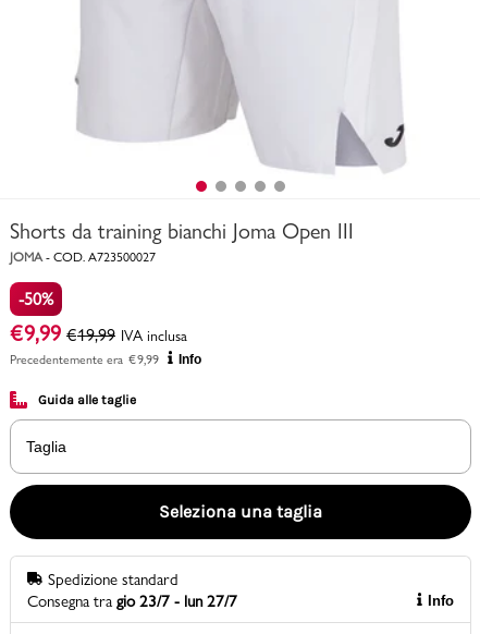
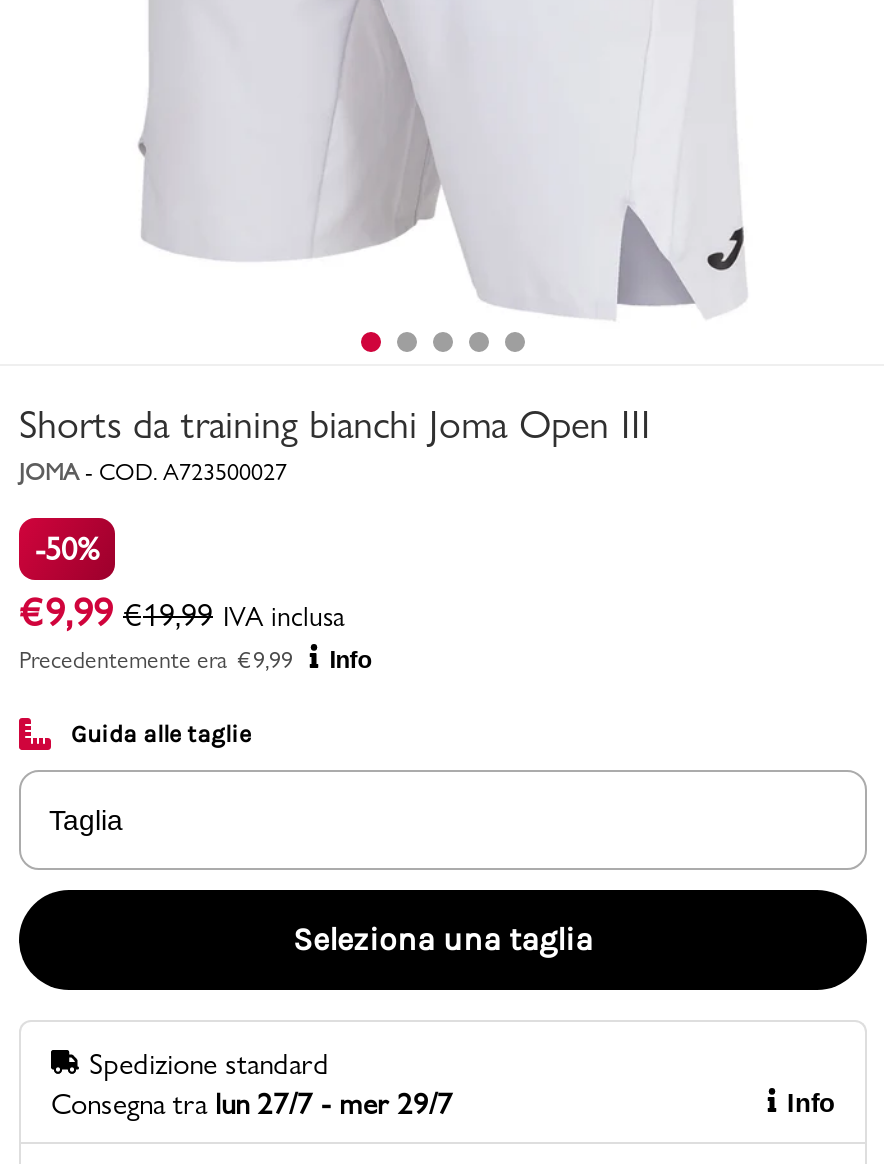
- Consegna tra gio 23/7 - lun 27/7
+ Consegna tra lun 27/7 - mer 29/7
